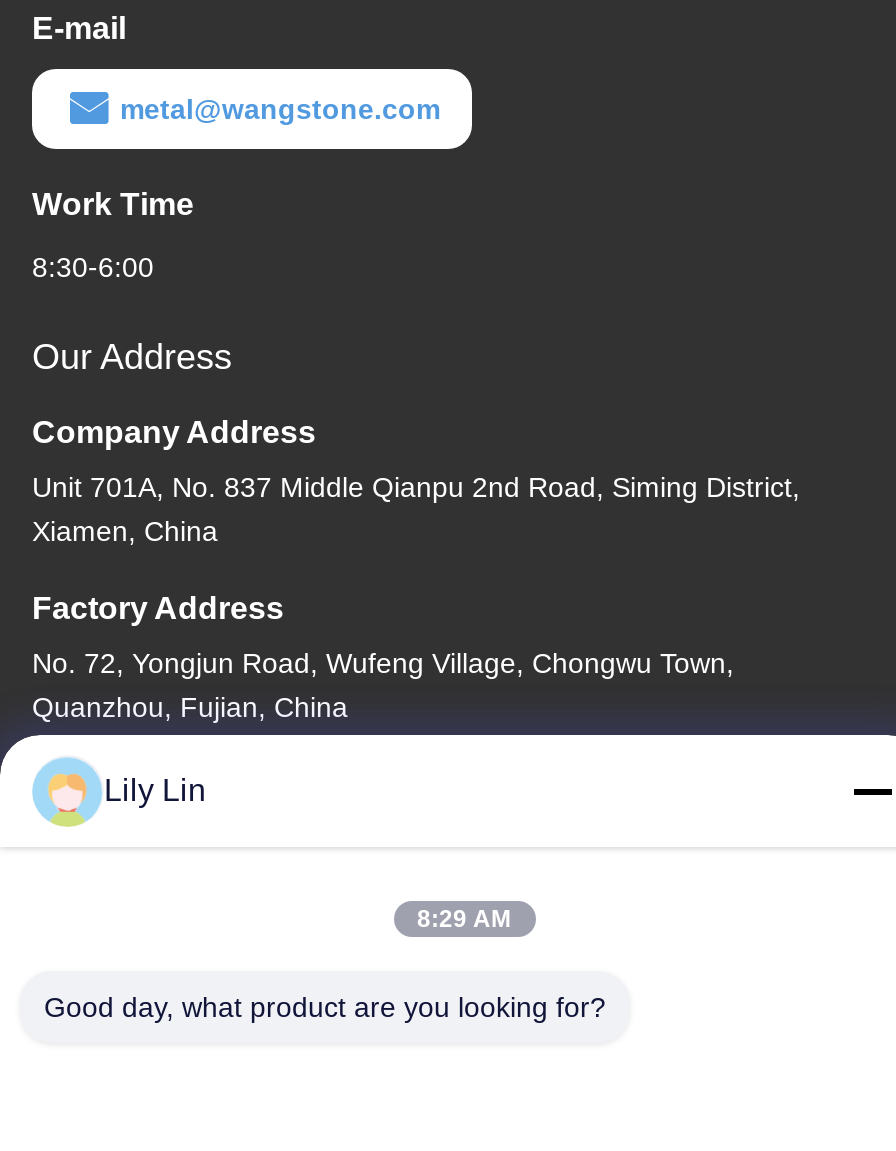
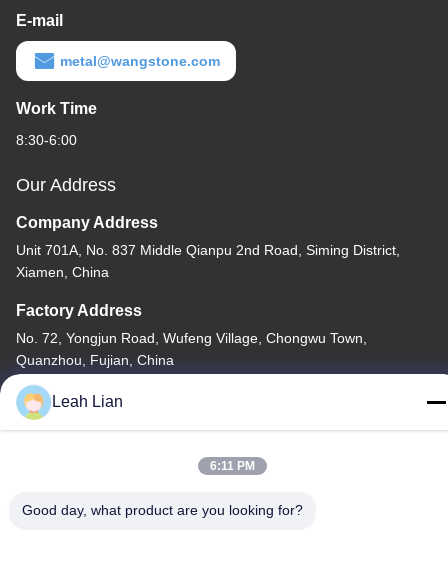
- Lily Lin
+ Leah Lian

- 8:29 AM
+ 6:11 PM
